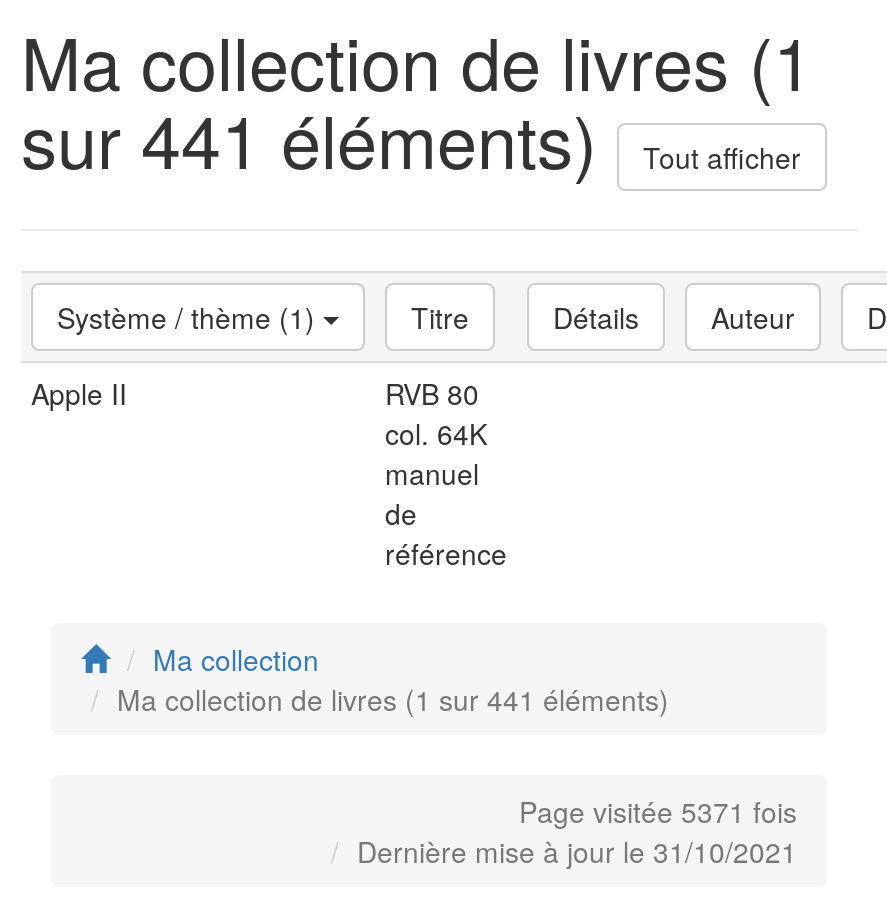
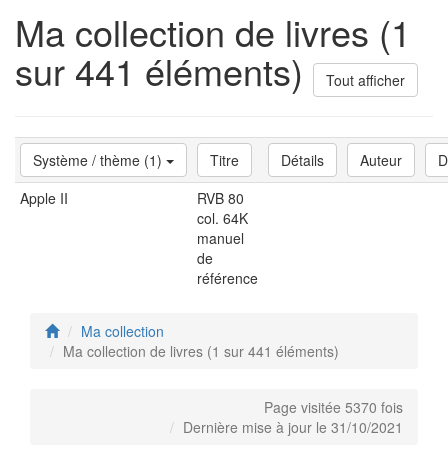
- Page visitée 5371 fois
+ Page visitée 5370 fois
